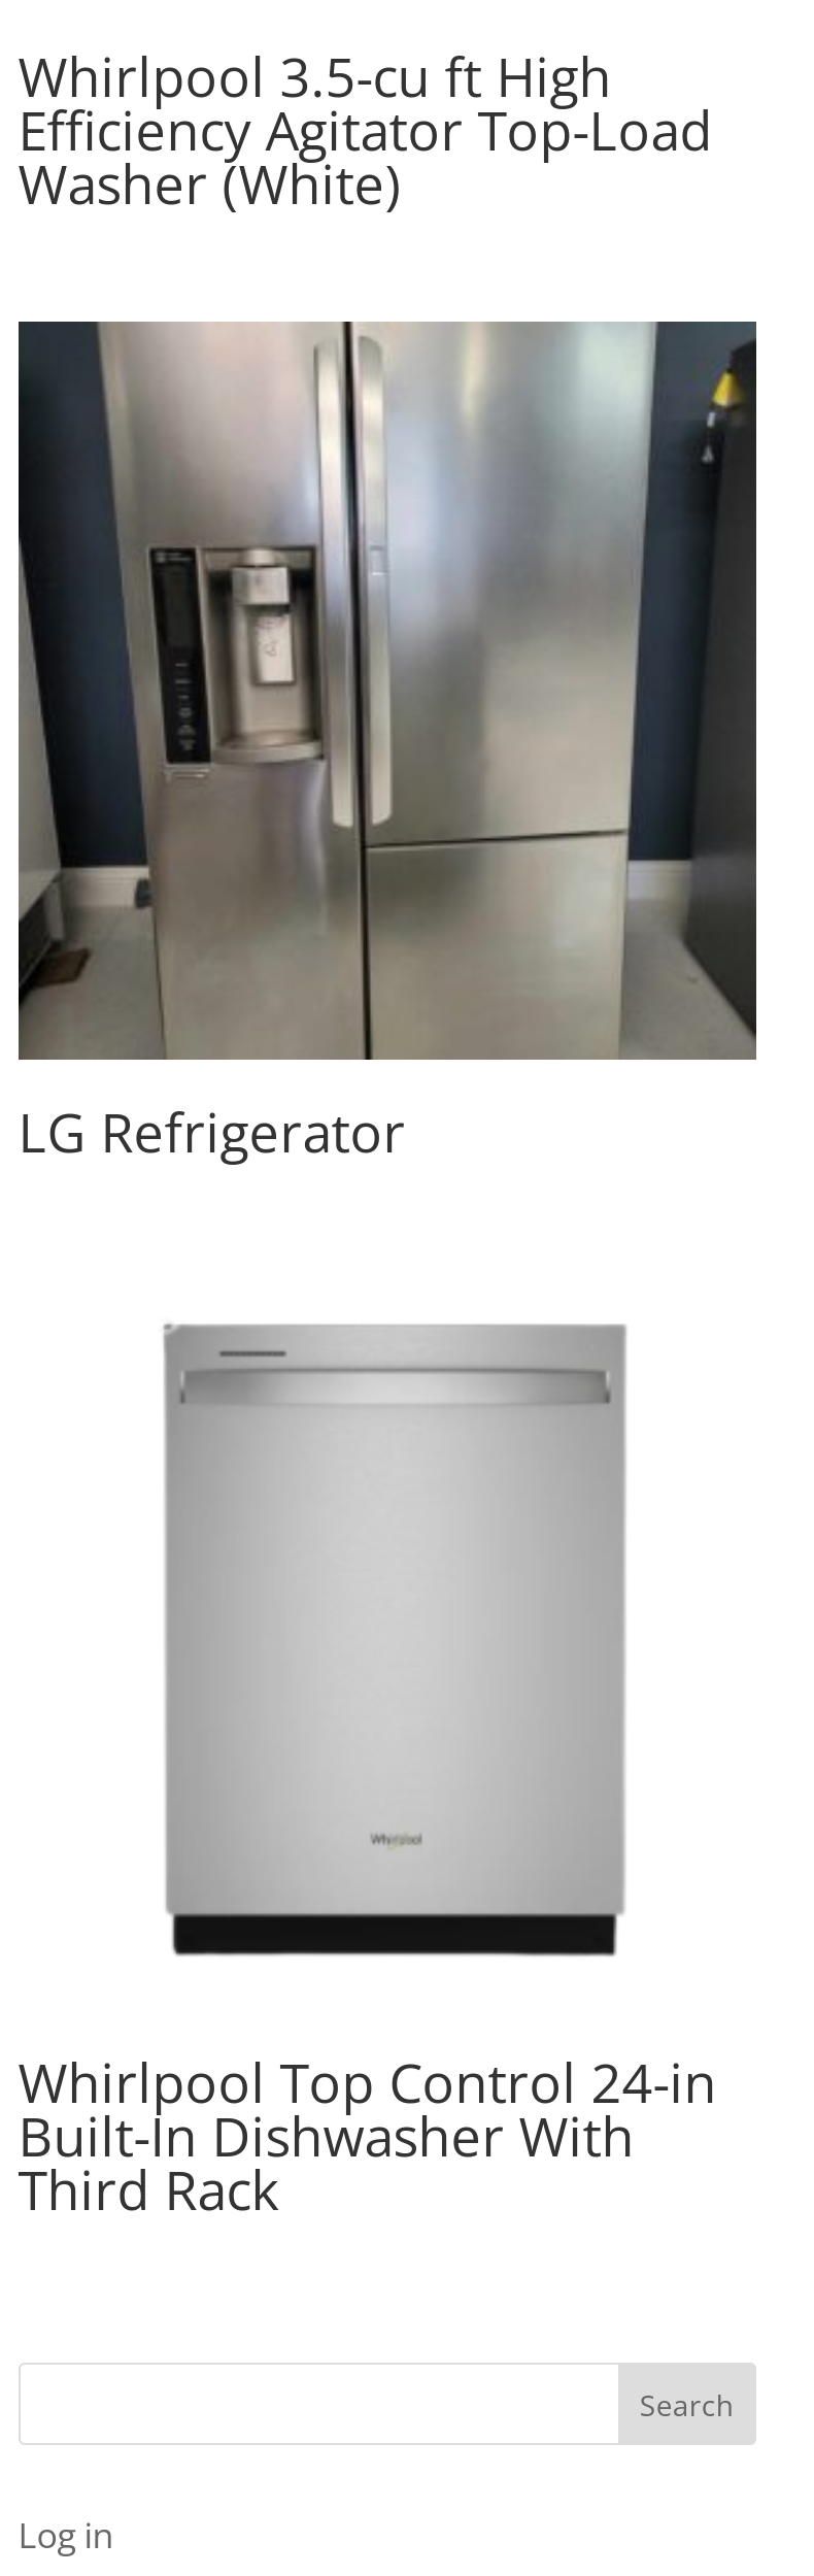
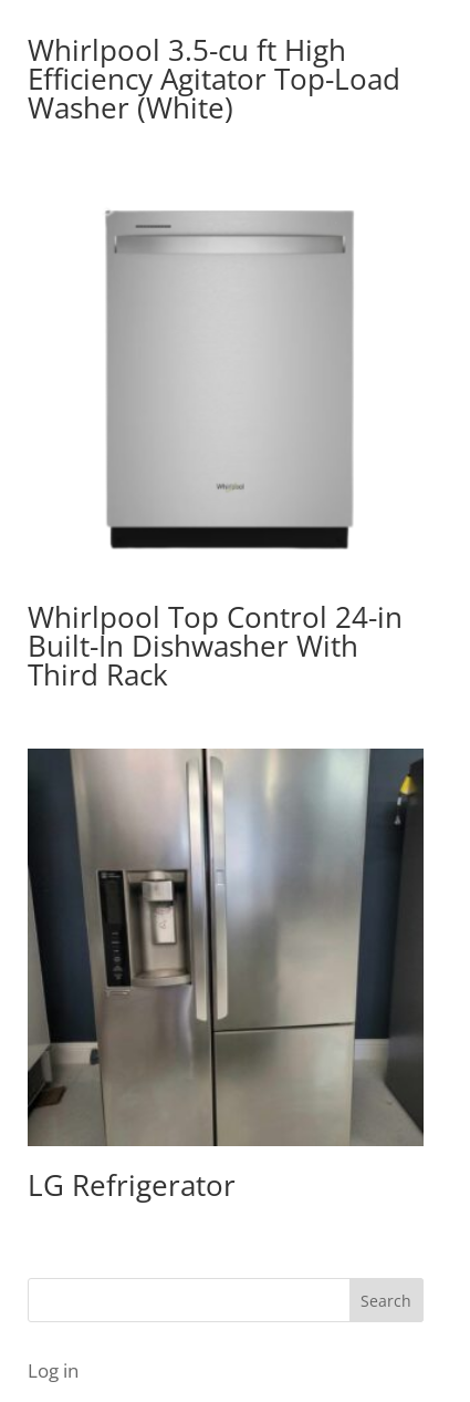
moved down: [image] | LG Refrigerator

moved up: Whirlpool Top Control 24-in | Built-In Dishwasher With | Third Rack
